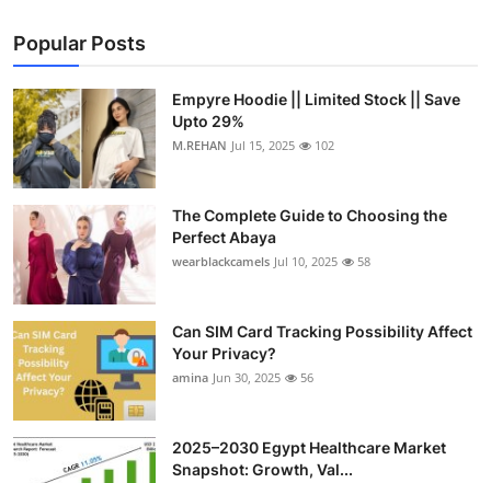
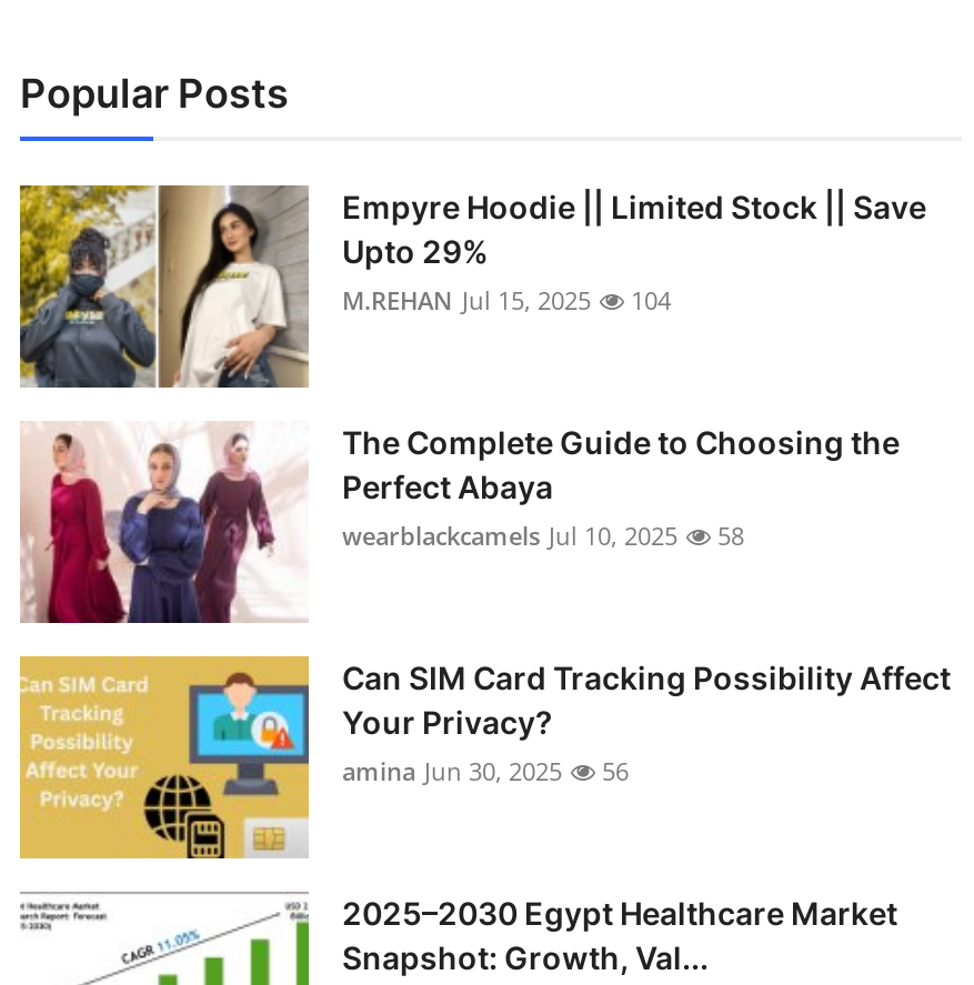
- M.REHAN Jul 15, 2025 102
+ M.REHAN Jul 15, 2025 104
